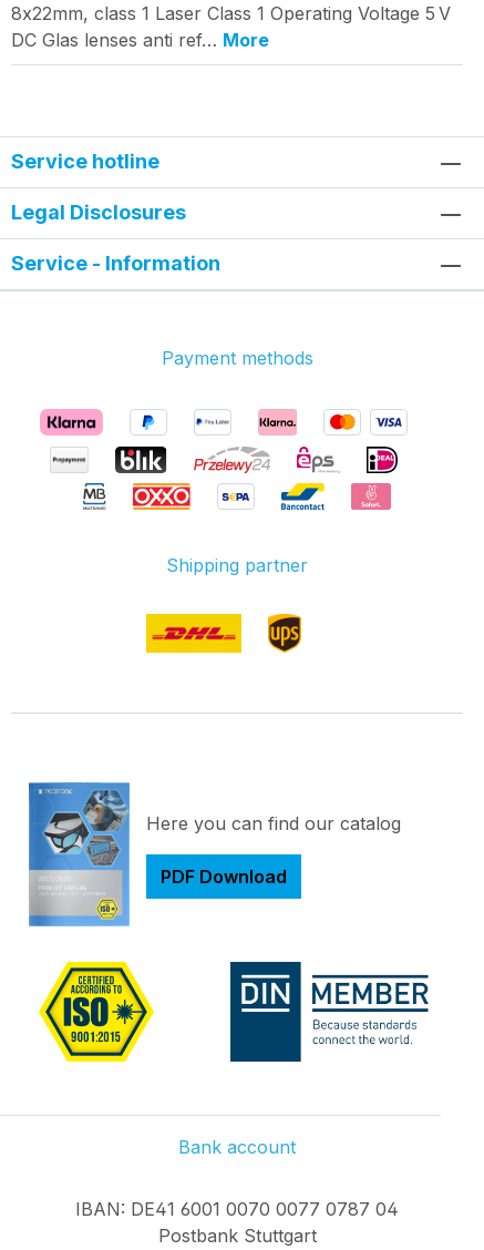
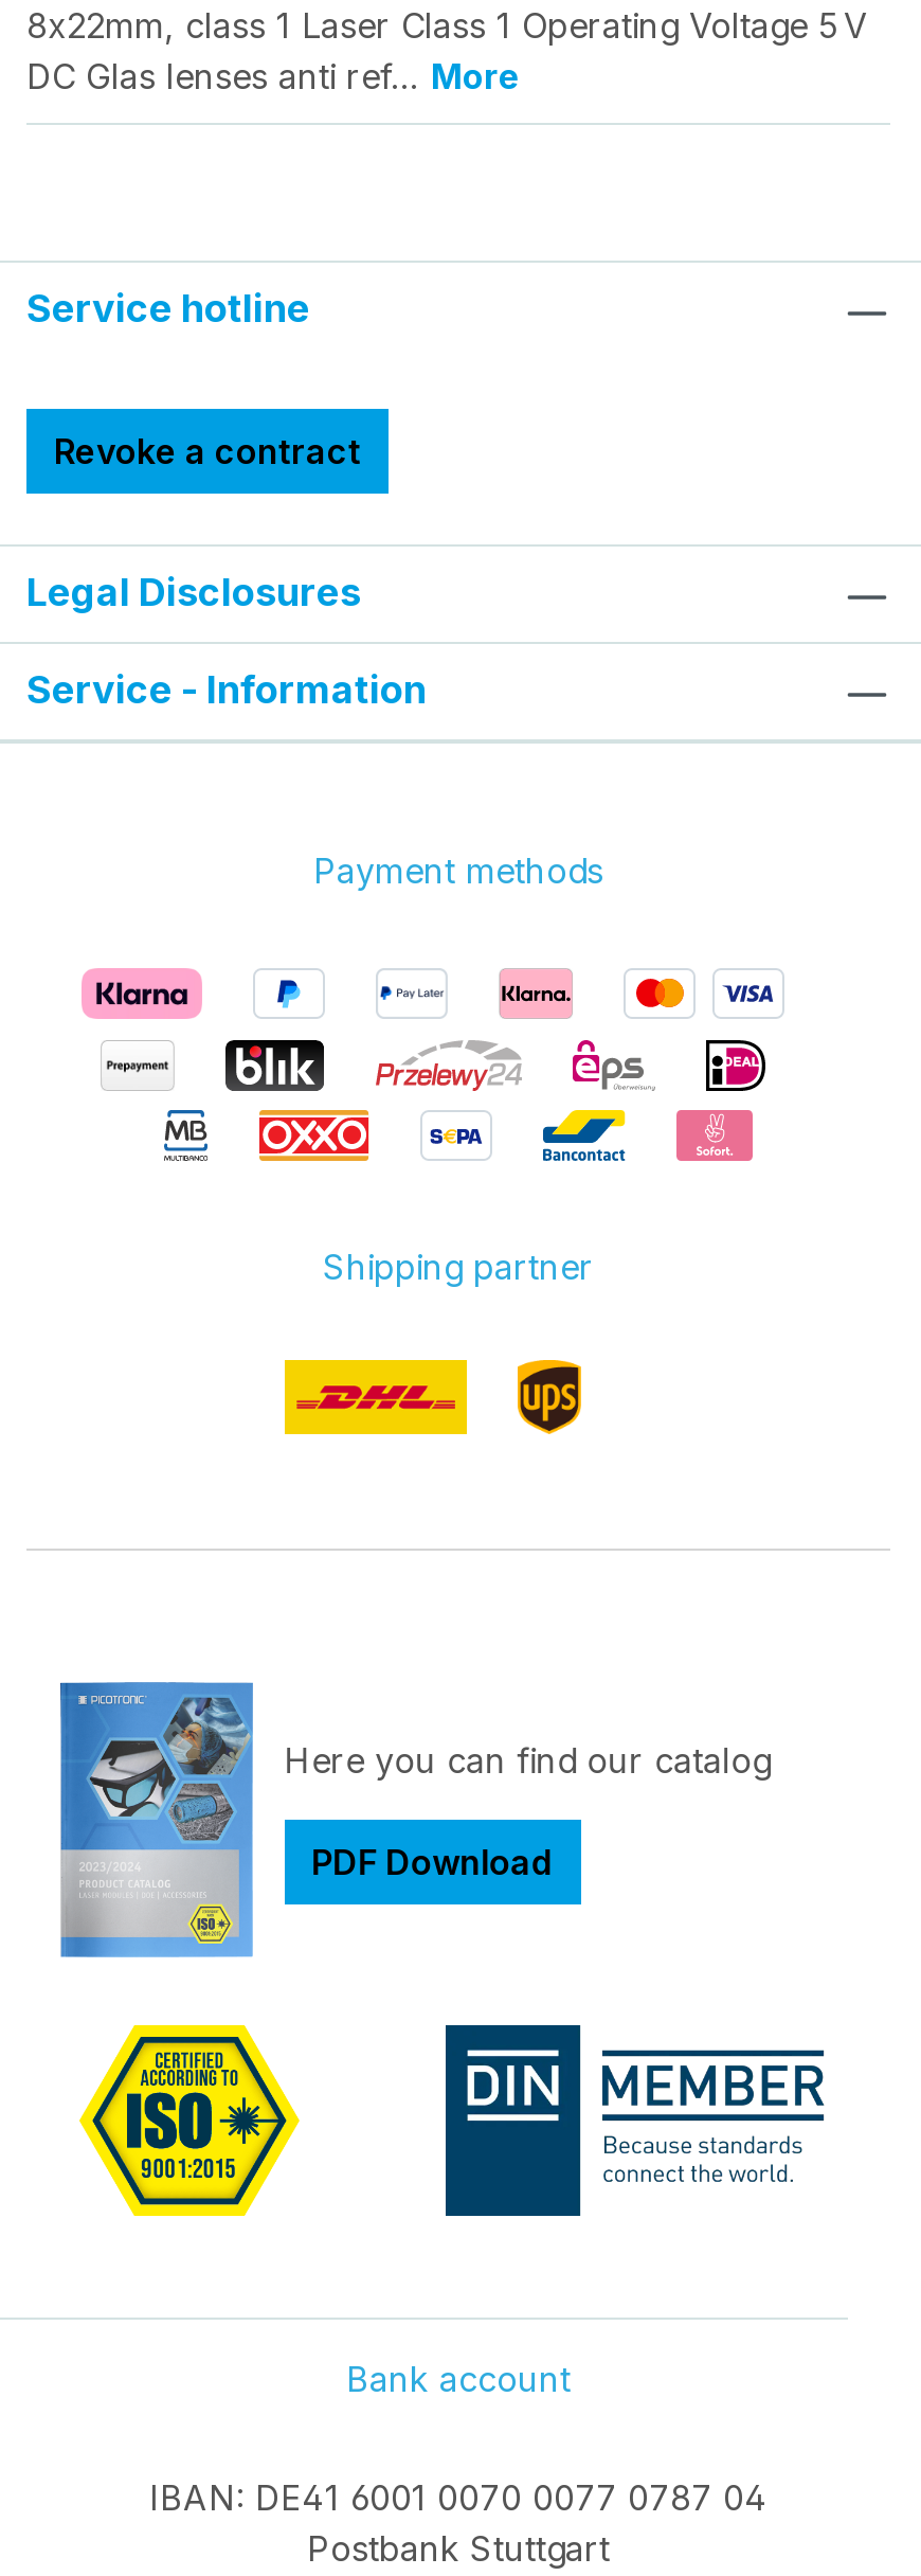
+ Revoke a contract
